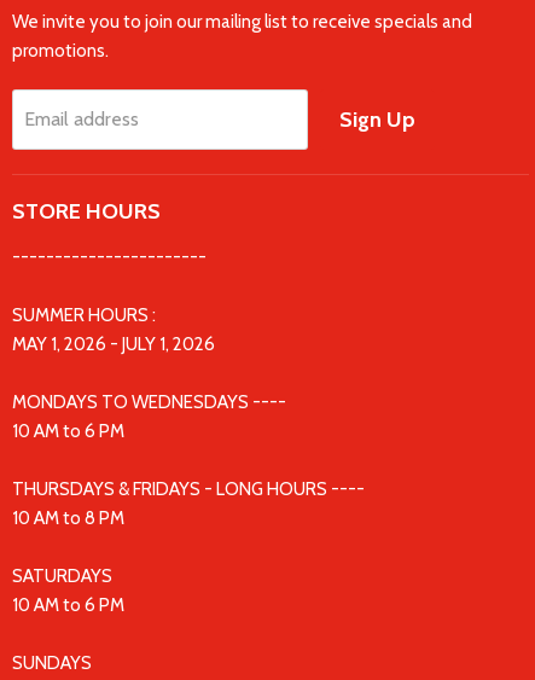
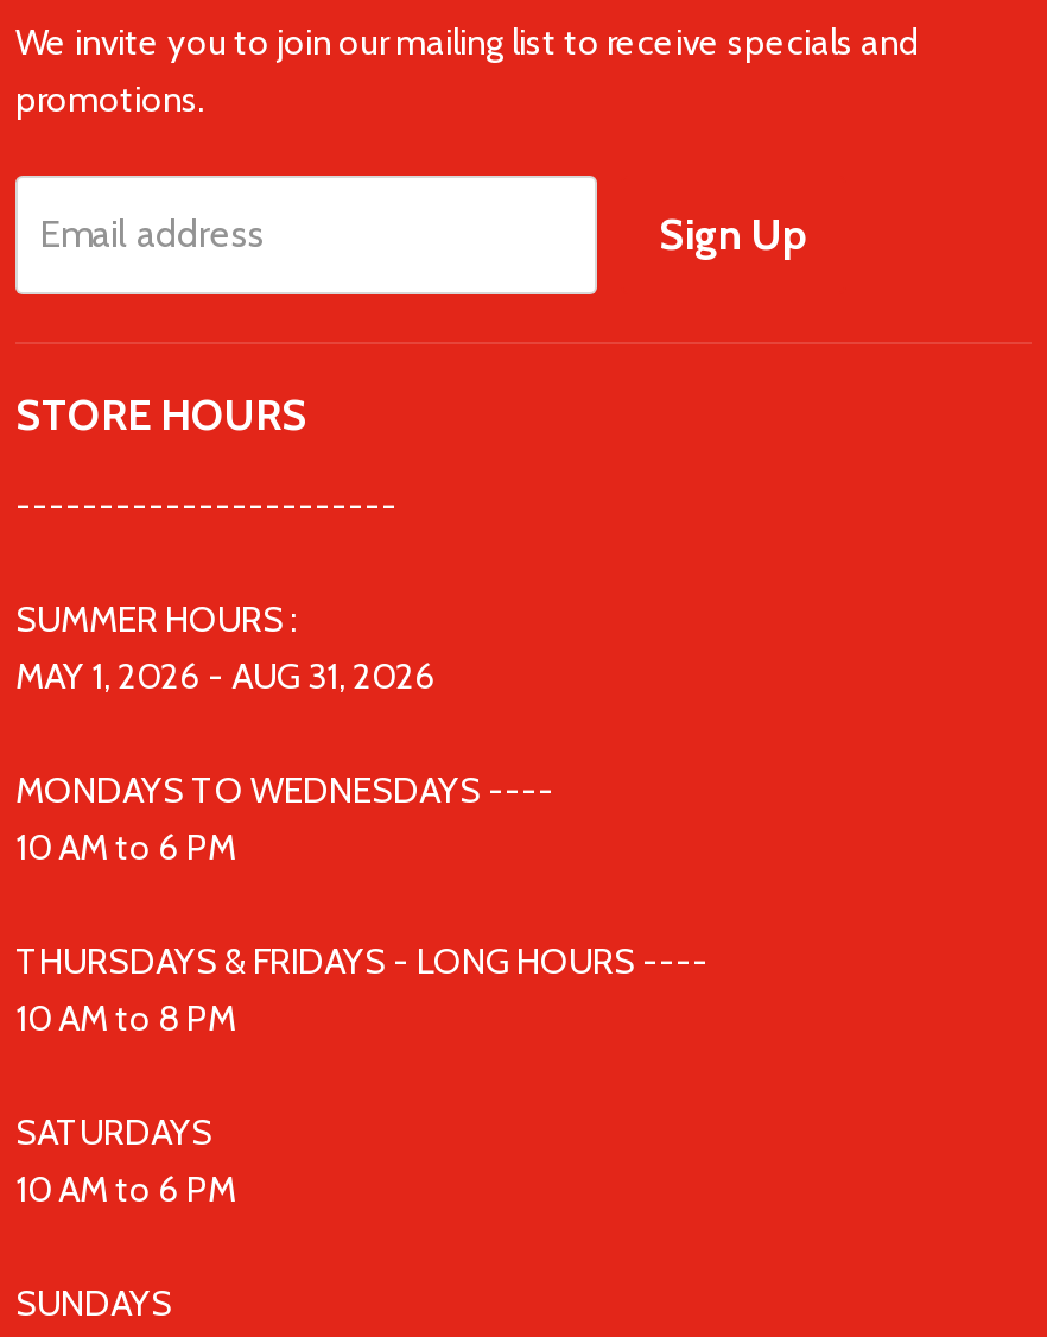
- MAY 1, 2026 - JULY 1, 2026
+ MAY 1, 2026 - AUG 31, 2026
